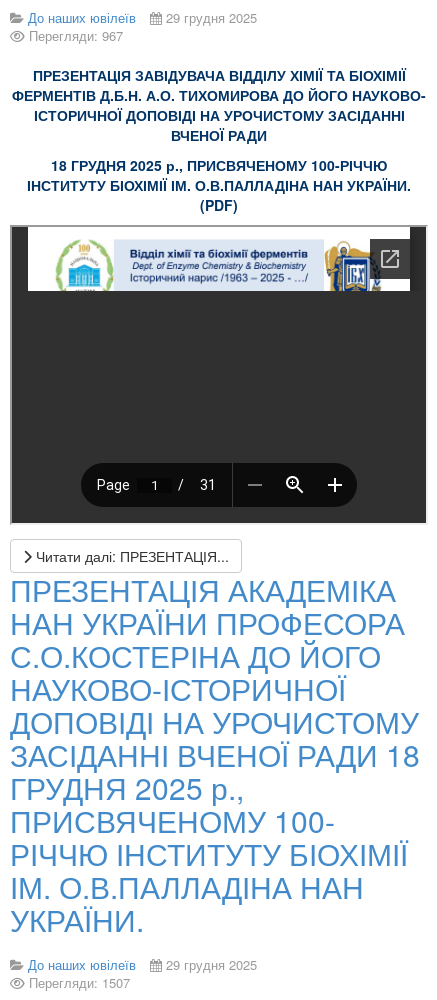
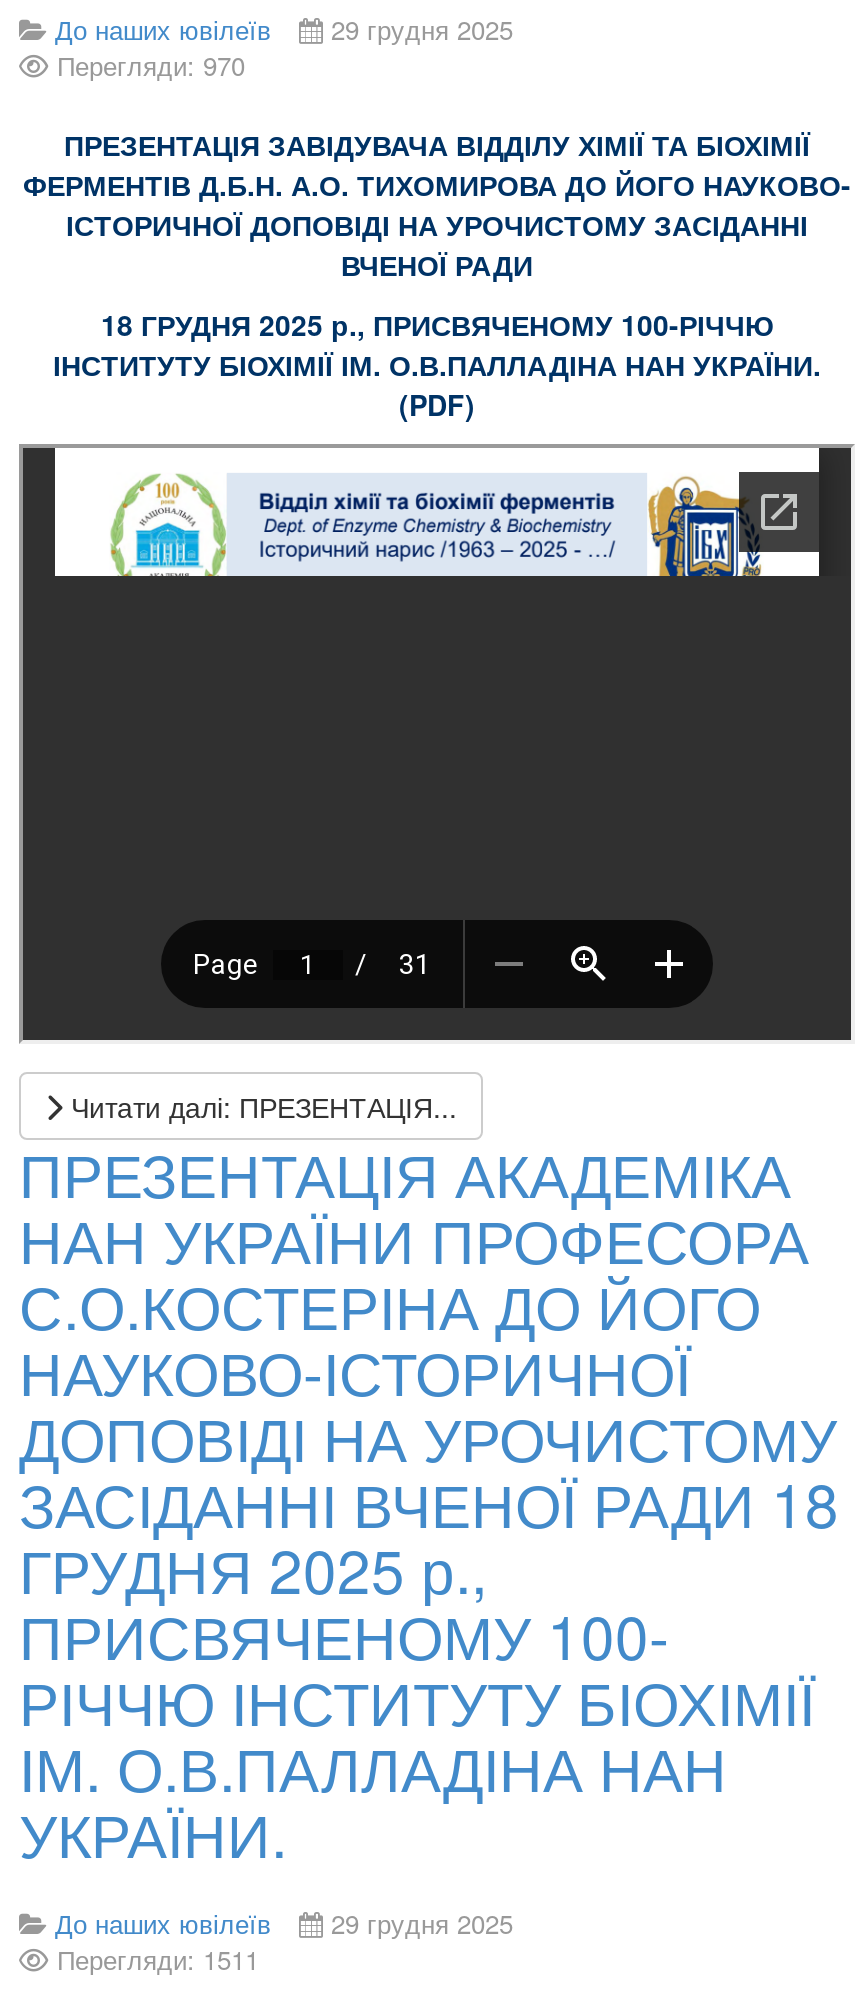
- Перегляди: 967
+ Перегляди: 970

- Перегляди: 1507
+ Перегляди: 1511
